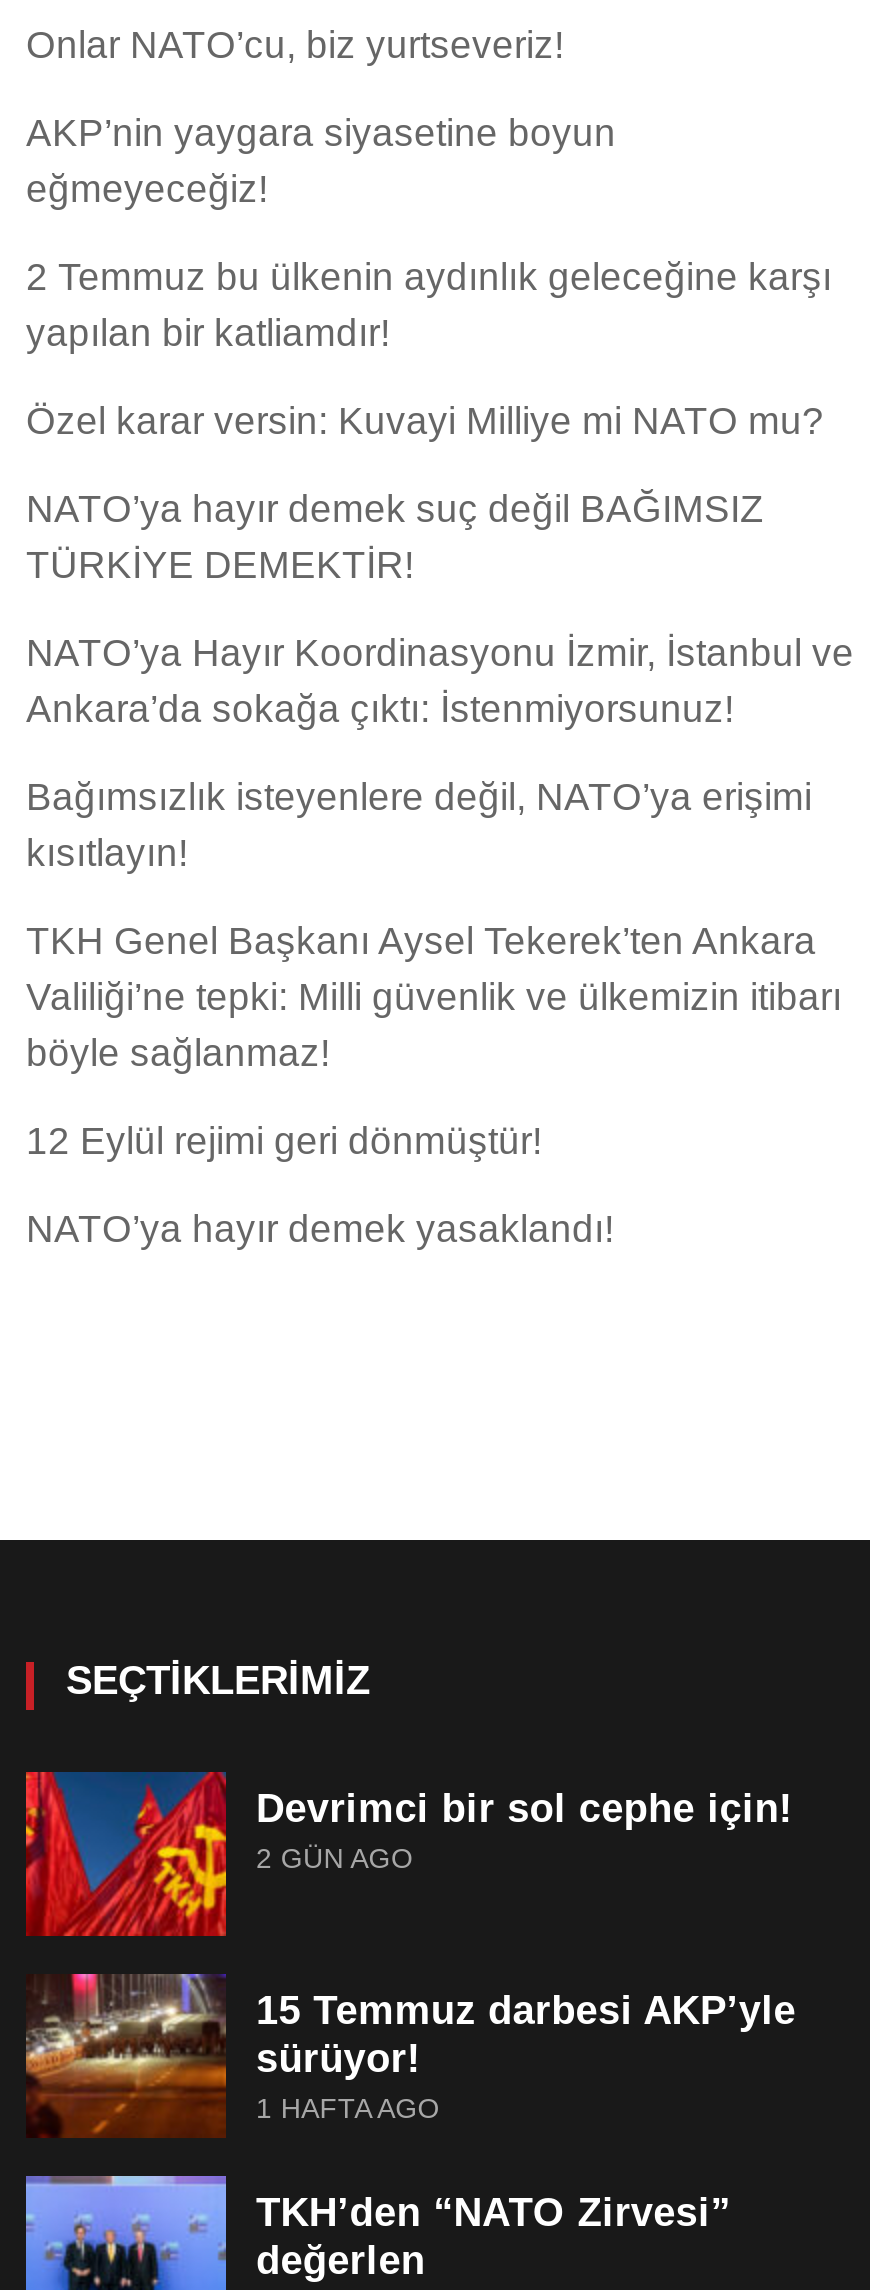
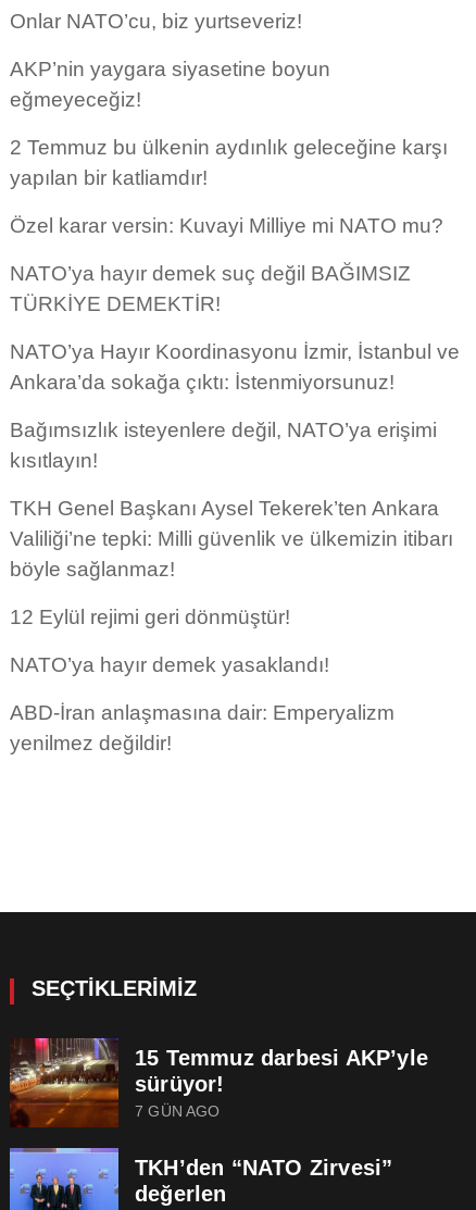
+ ABD-İran anlaşmasına dair: Emperyalizm
+ yenilmez değildir!

moved down: SEÇTIKLERIMIZ

- [image]
- Devrimci bir sol cephe için!
- 2 GÜN AGO

- 1 HAFTA AGO
+ 7 GÜN AGO
